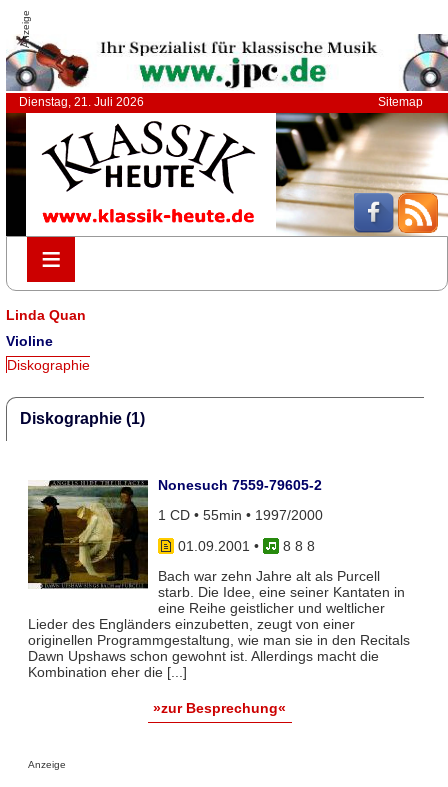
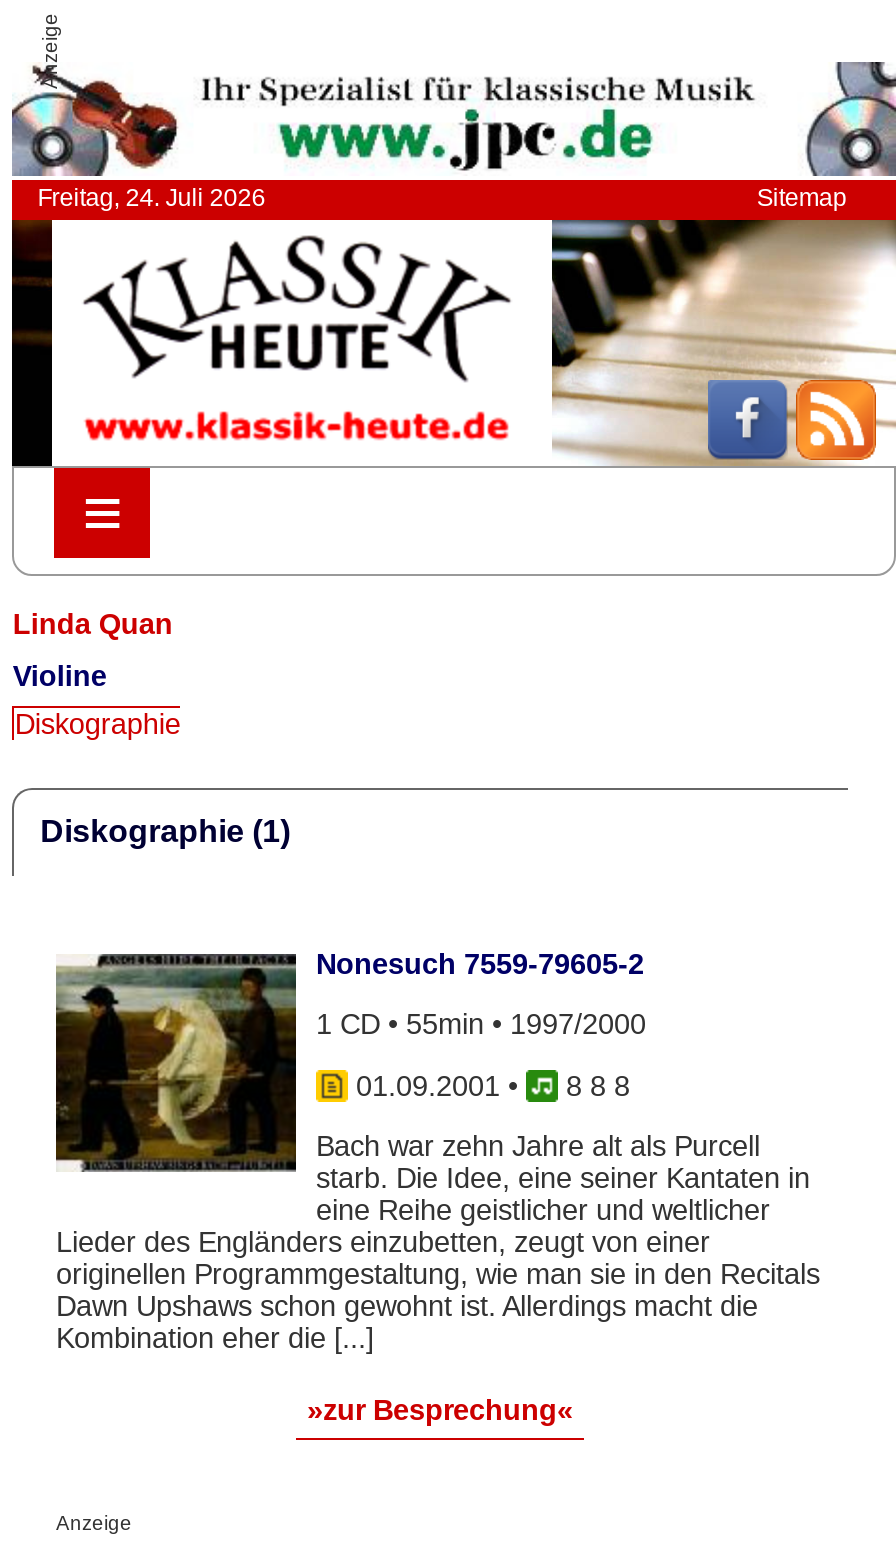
- Dienstag, 21. Juli 2026
+ Freitag, 24. Juli 2026
